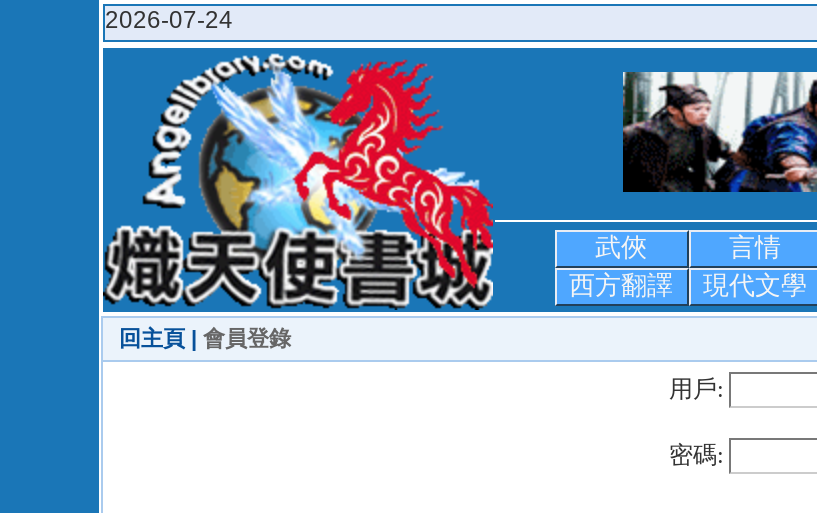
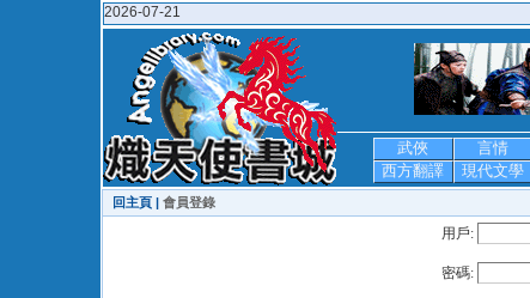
- 2026-07-24
+ 2026-07-21
